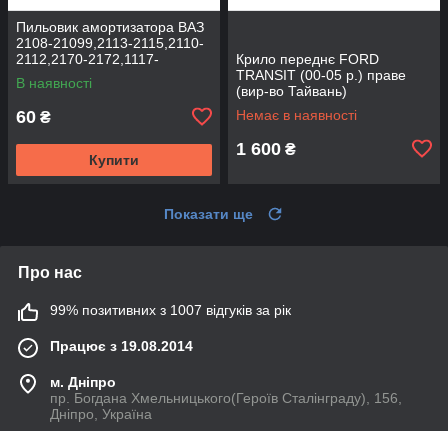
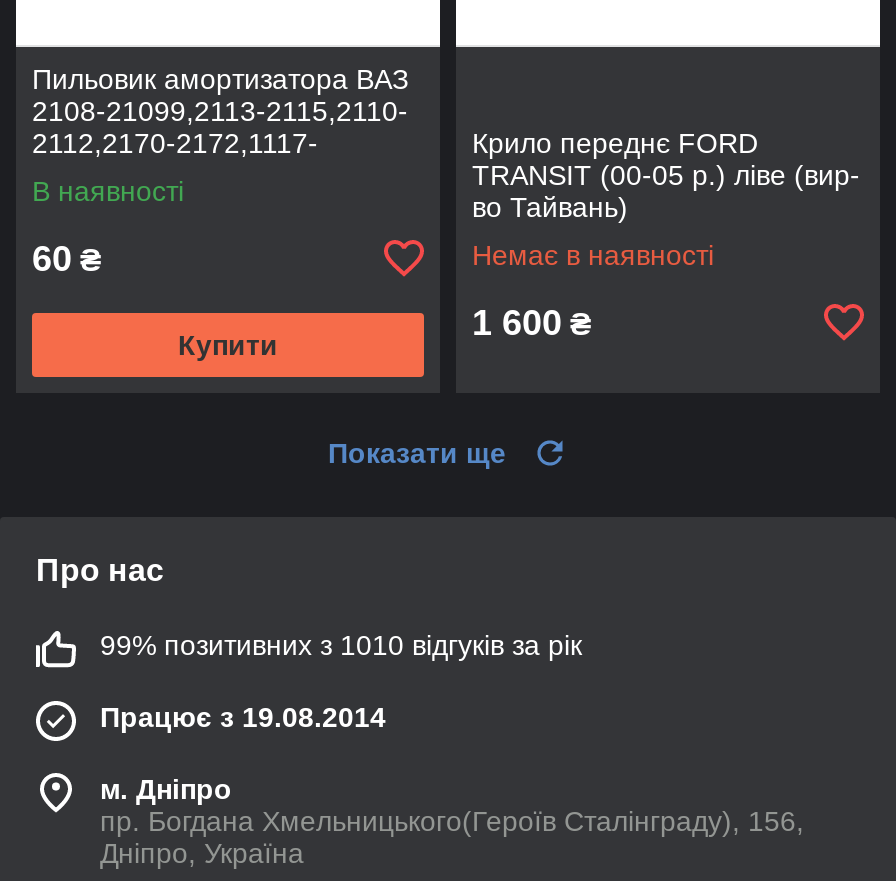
- TRANSIT (00-05 р.) праве
- (вир-во Тайвань)
+ TRANSIT (00-05 р.) ліве (вир-
+ во Тайвань)

- 99% позитивних з 1007 відгуків за рік
+ 99% позитивних з 1010 відгуків за рік
